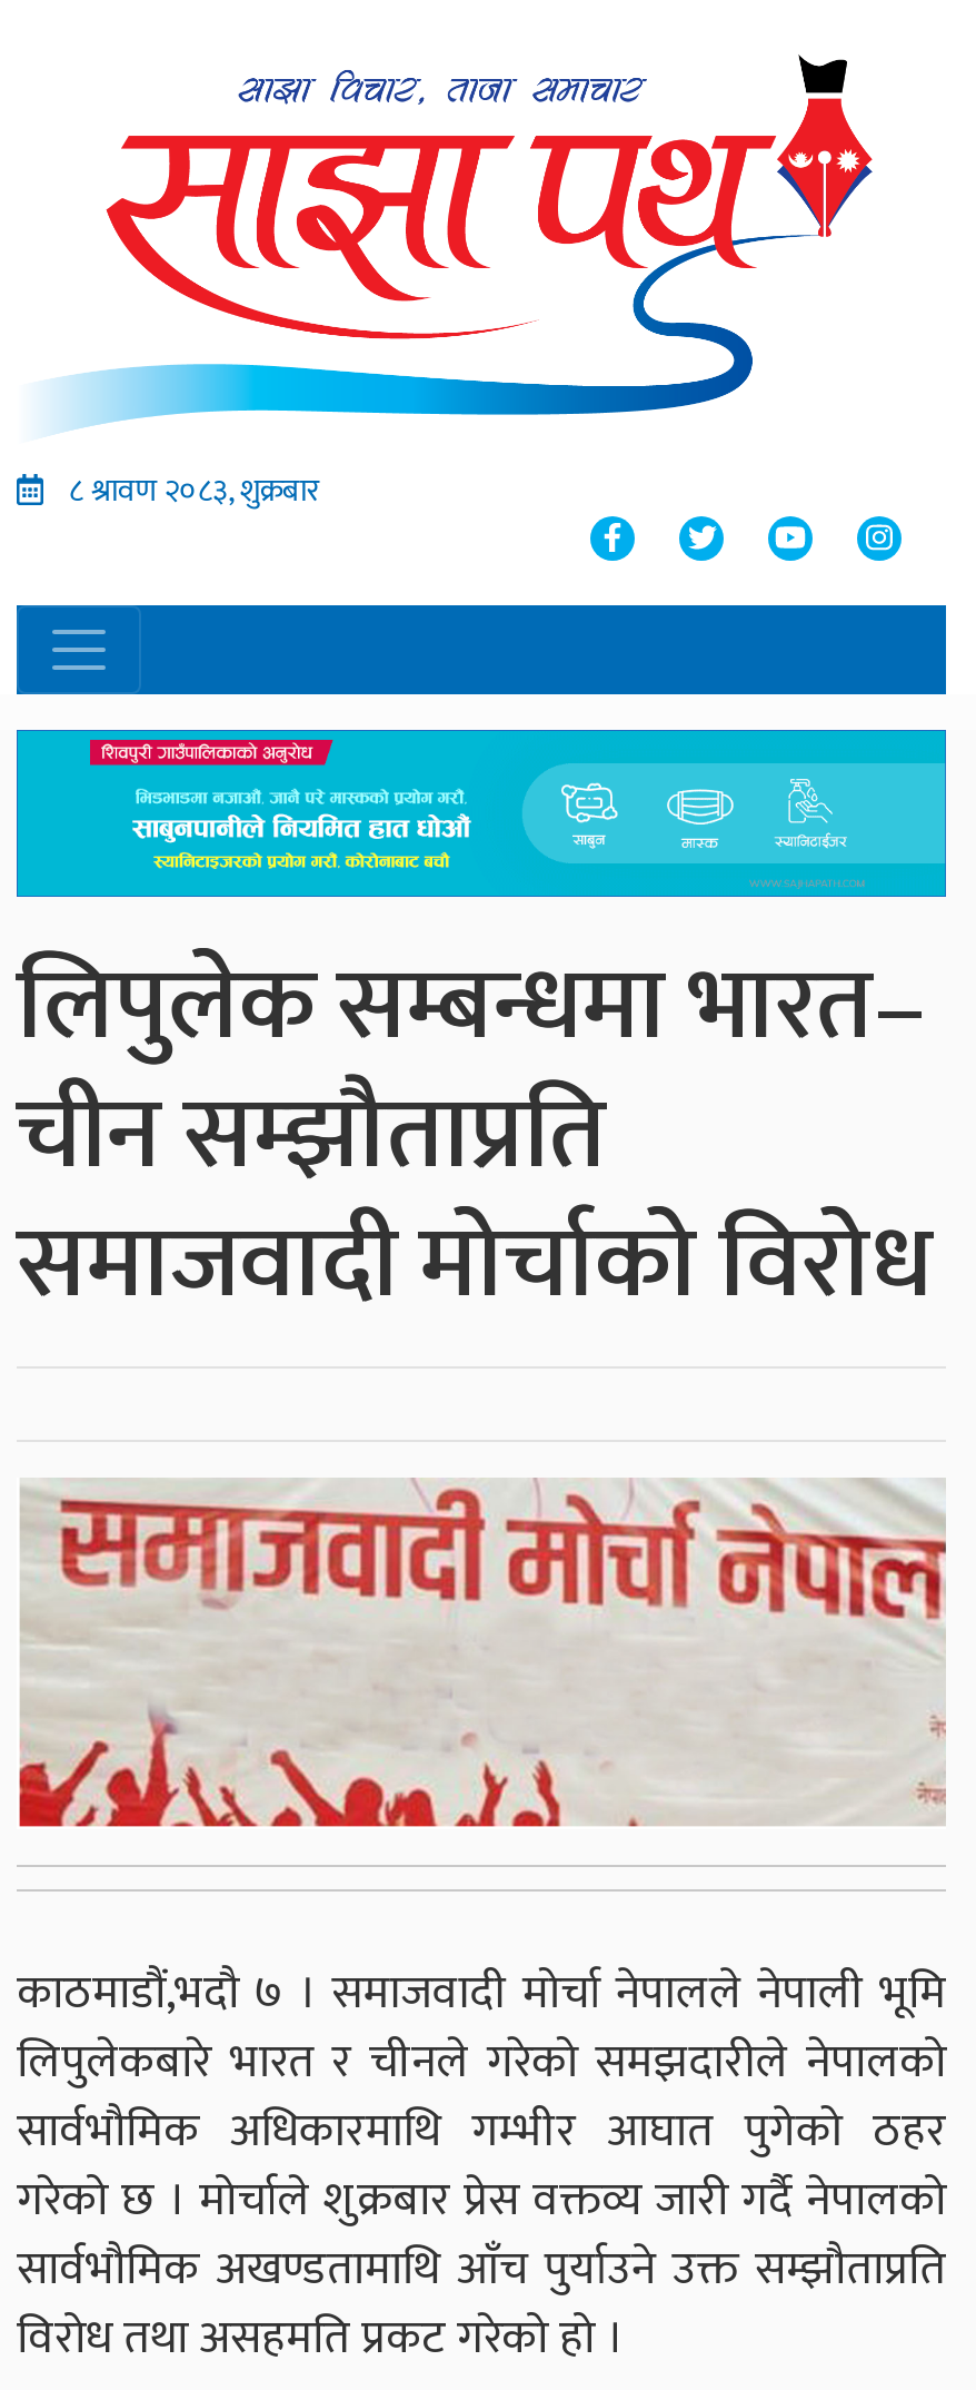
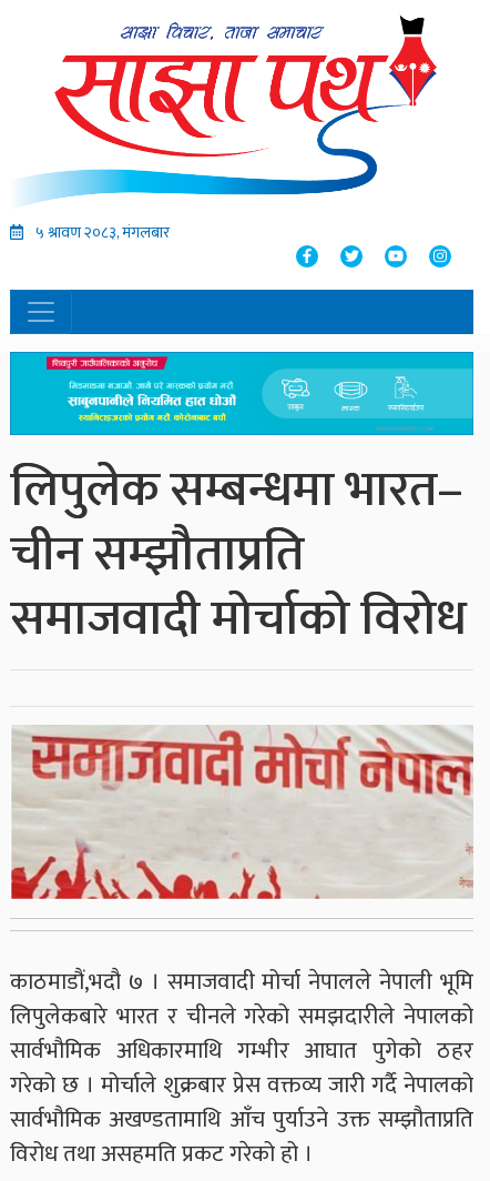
- ८ श्रावण २०८३, शुक्रबार
+ ५ श्रावण २०८३, मंगलबार
